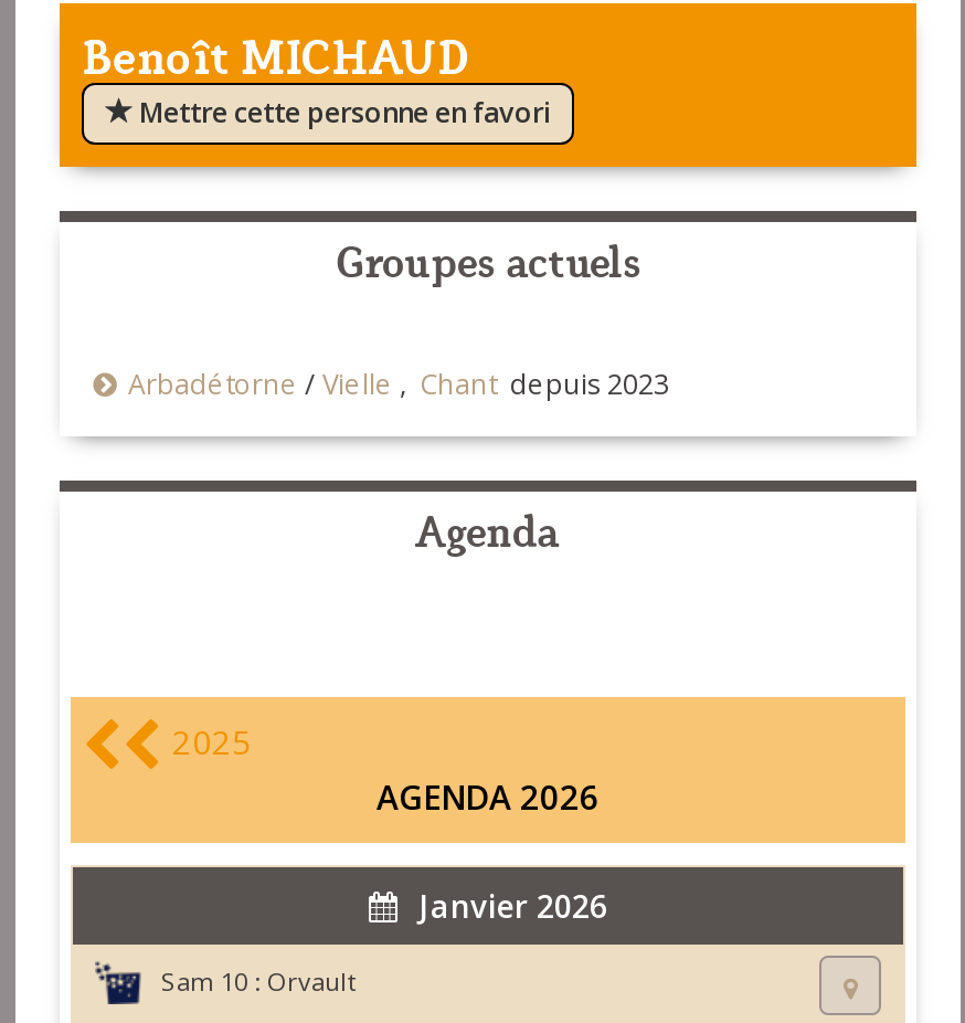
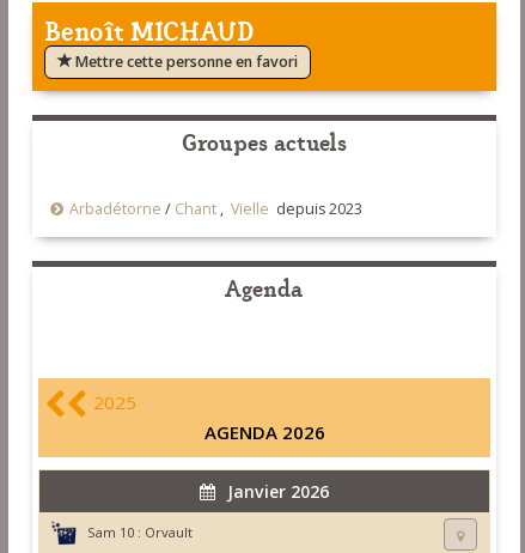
- Arbadétorne / Vielle, Chant depuis 2023
+ Arbadétorne / Chant, Vielle depuis 2023
